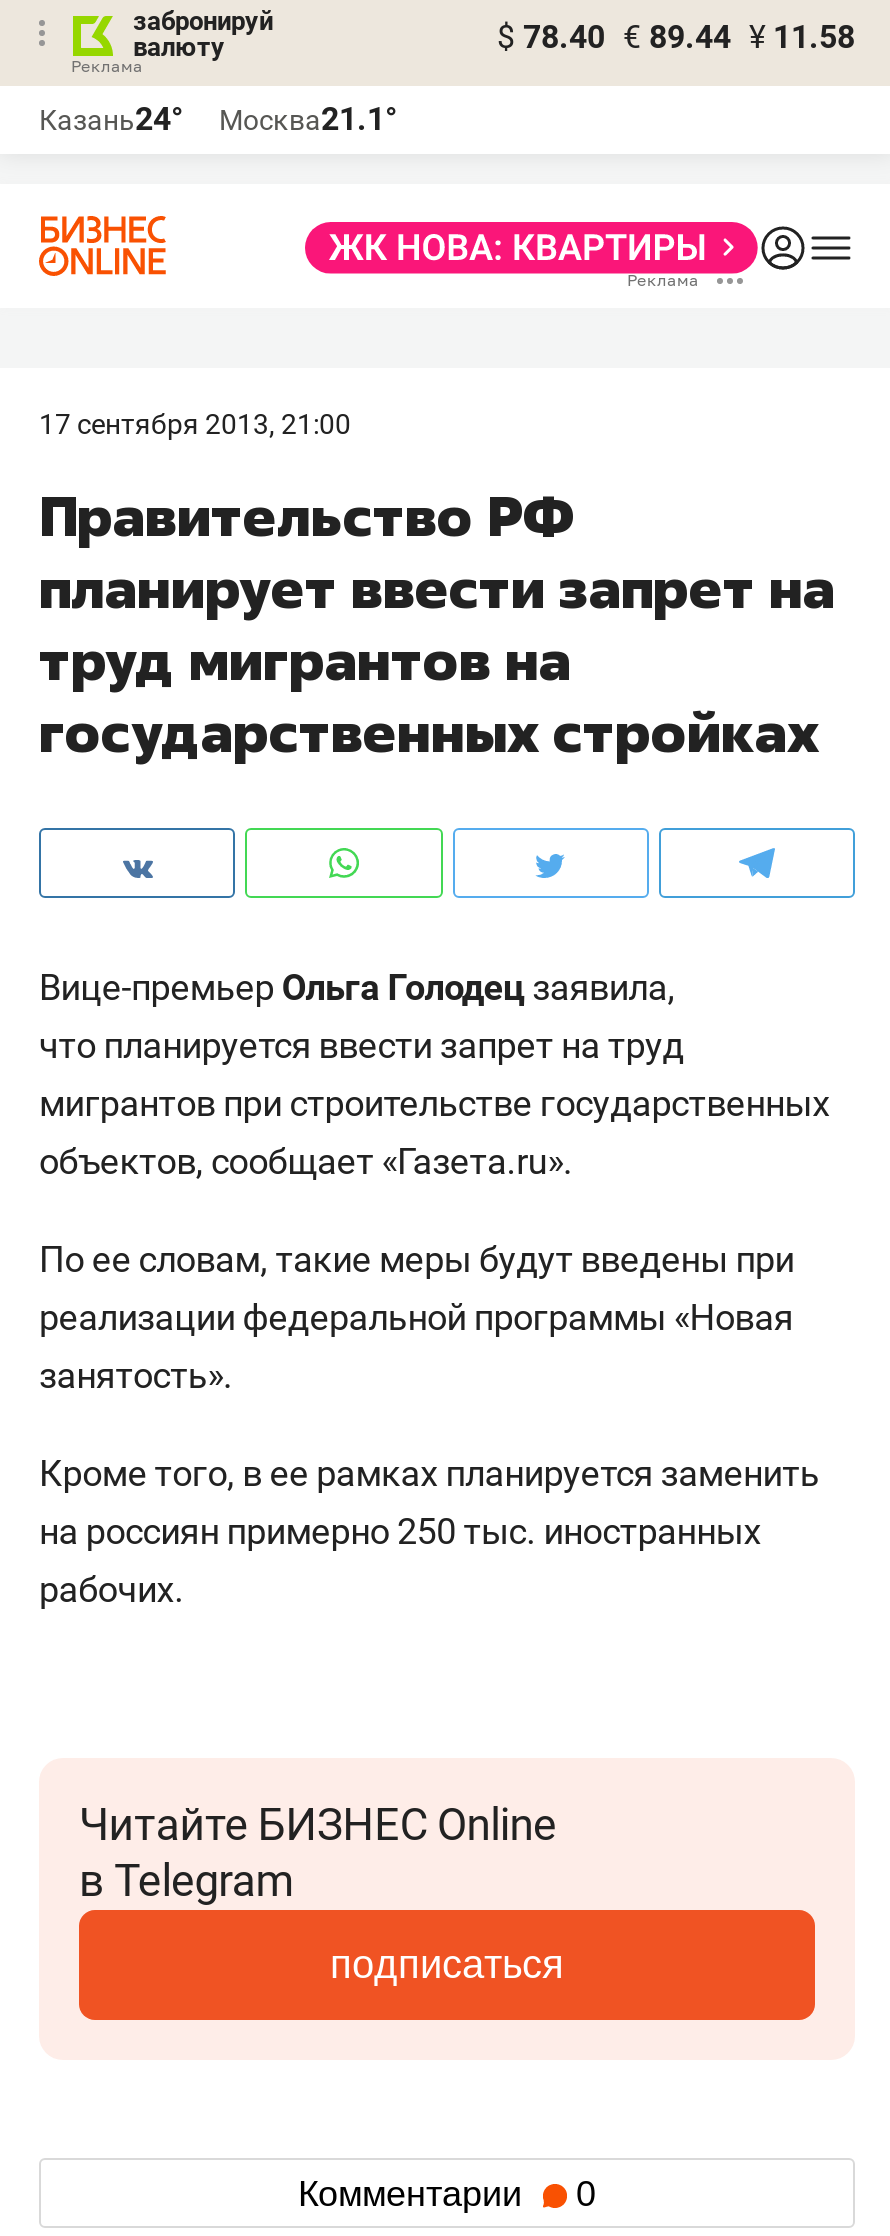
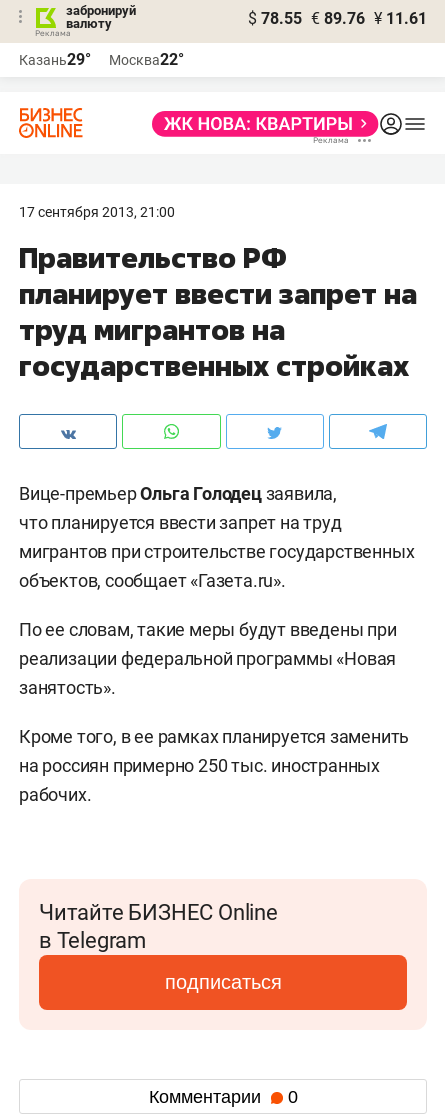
- $ 78.40 € 89.44 ¥ 11.58
+ $ 78.55 € 89.76 ¥ 11.61

- Казань24°
+ Казань29°

- Москва21.1°
+ Москва22°
